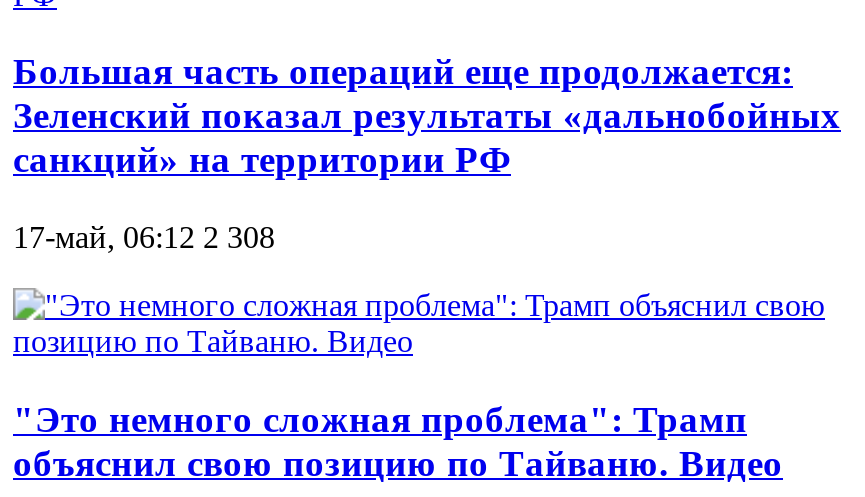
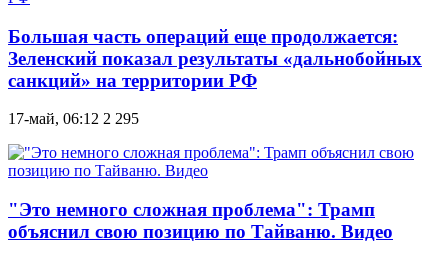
- 17-май, 06:12 2 308
+ 17-май, 06:12 2 295
